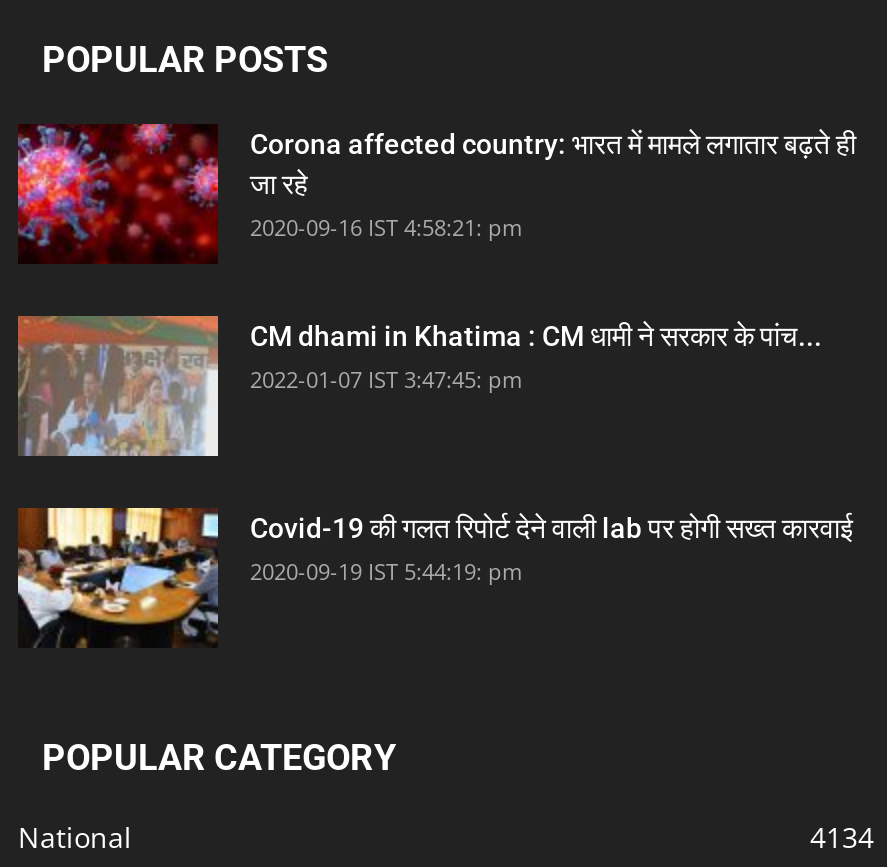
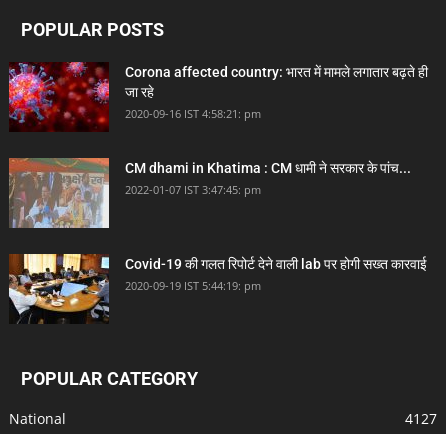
- 4134
+ 4127
